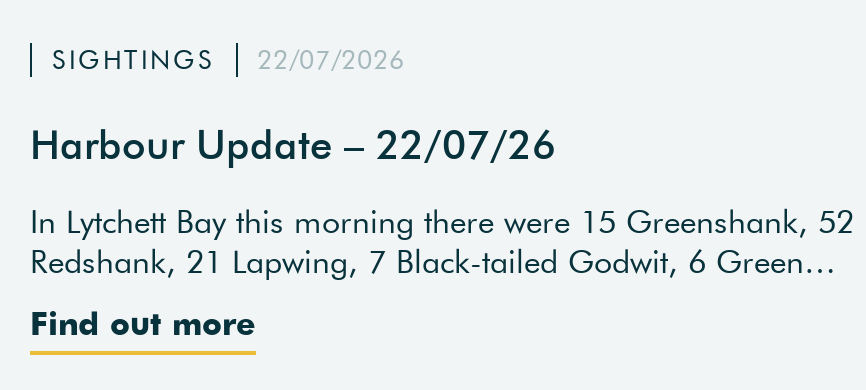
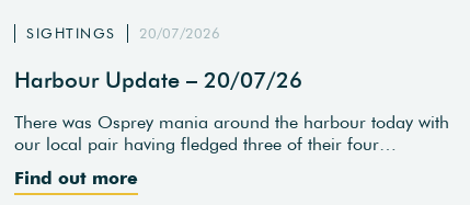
- SIGHTINGS 22/07/2026
+ SIGHTINGS 20/07/2026

- Harbour Update – 22/07/26
+ Harbour Update – 20/07/26

- In Lytchett Bay this morning there were 15 Greenshank, 52
- Redshank, 21 Lapwing, 7 Black-tailed Godwit, 6 Green…
+ There was Osprey mania around the harbour today with
+ our local pair having fledged three of their four…
